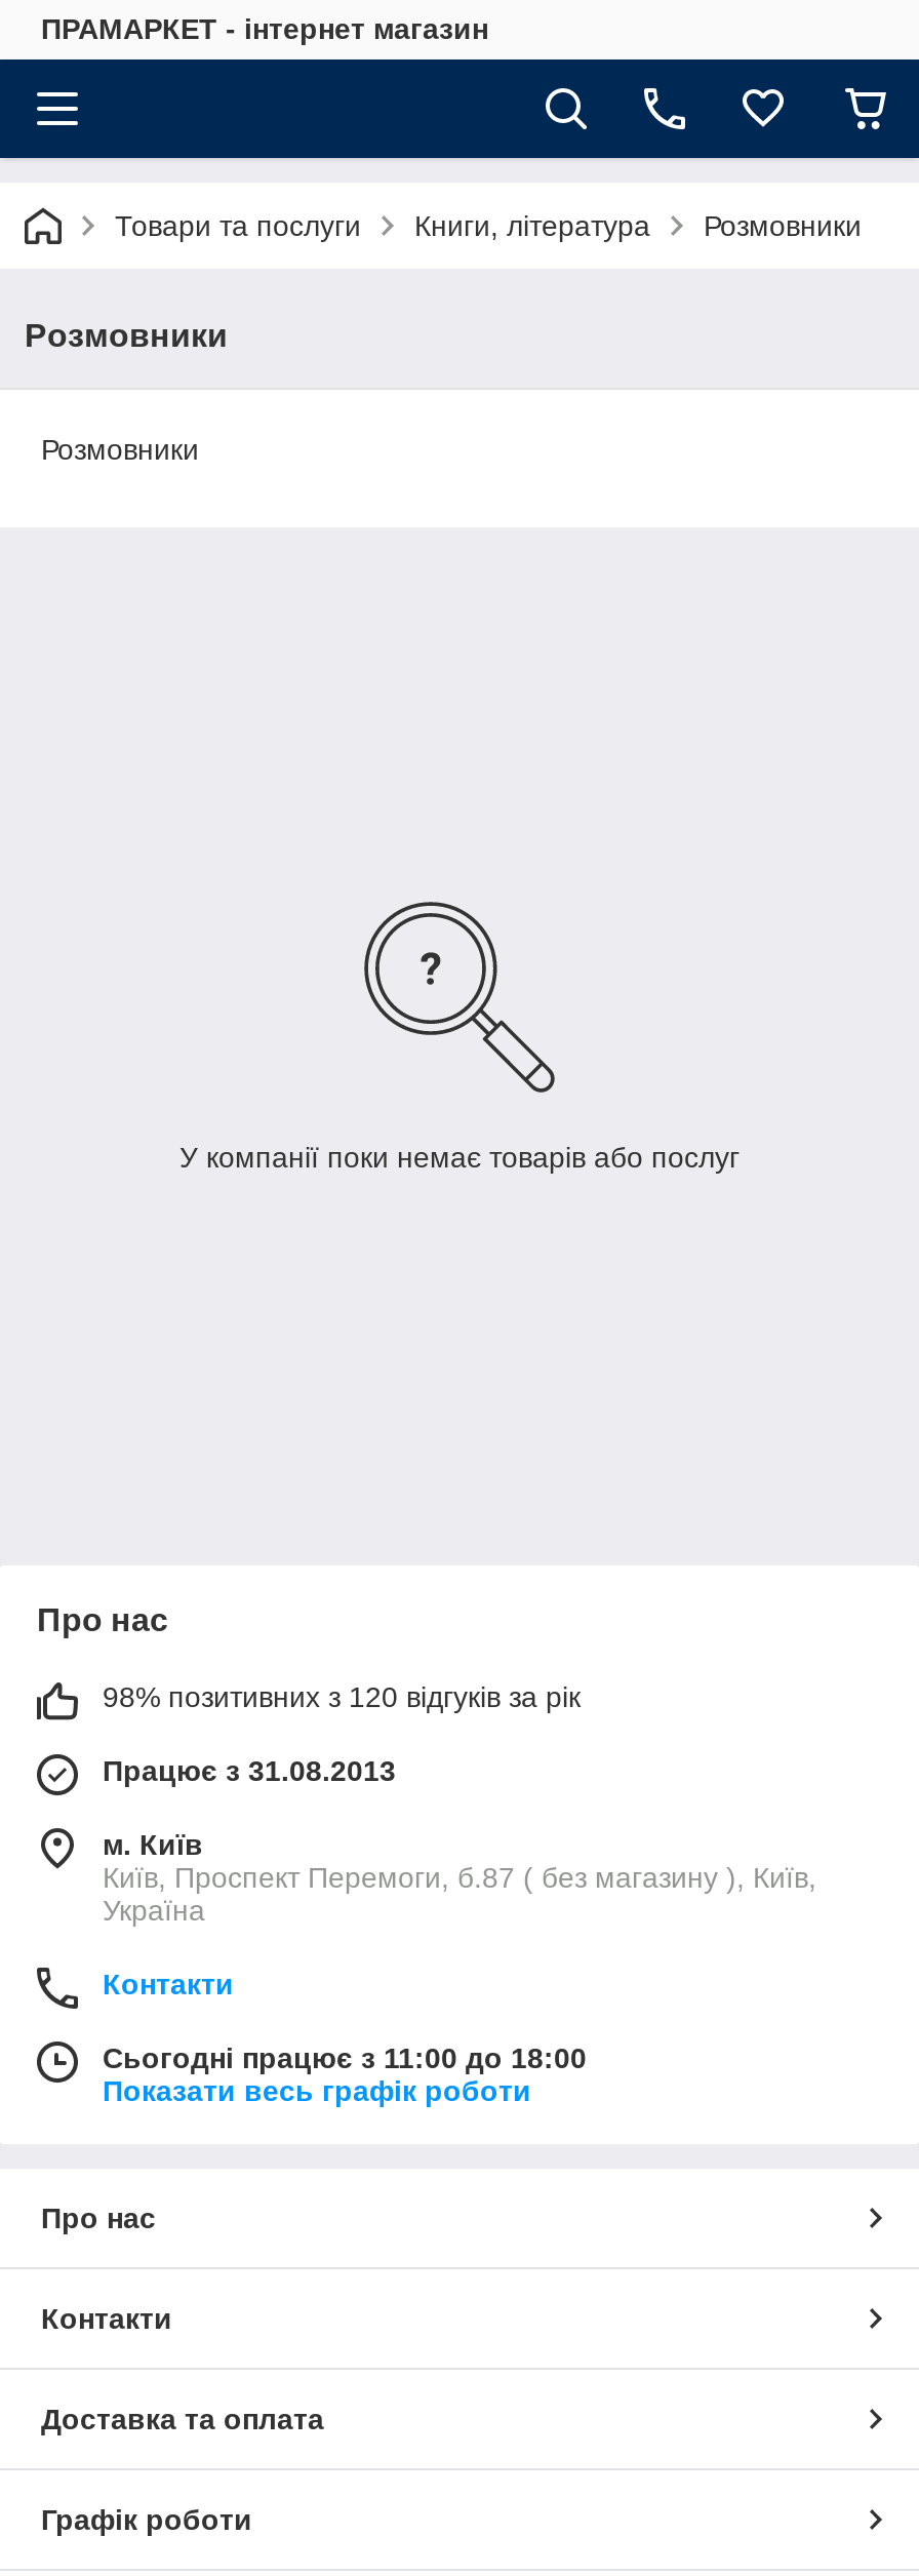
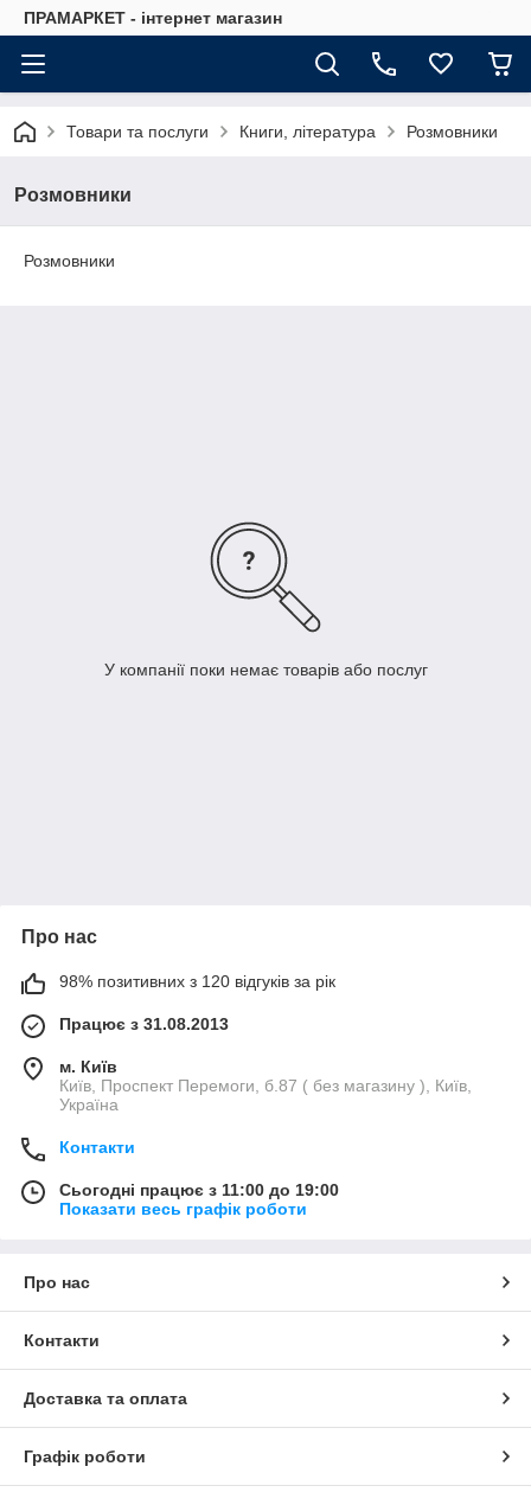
- Сьогодні працює з 11:00 до 18:00
+ Сьогодні працює з 11:00 до 19:00
